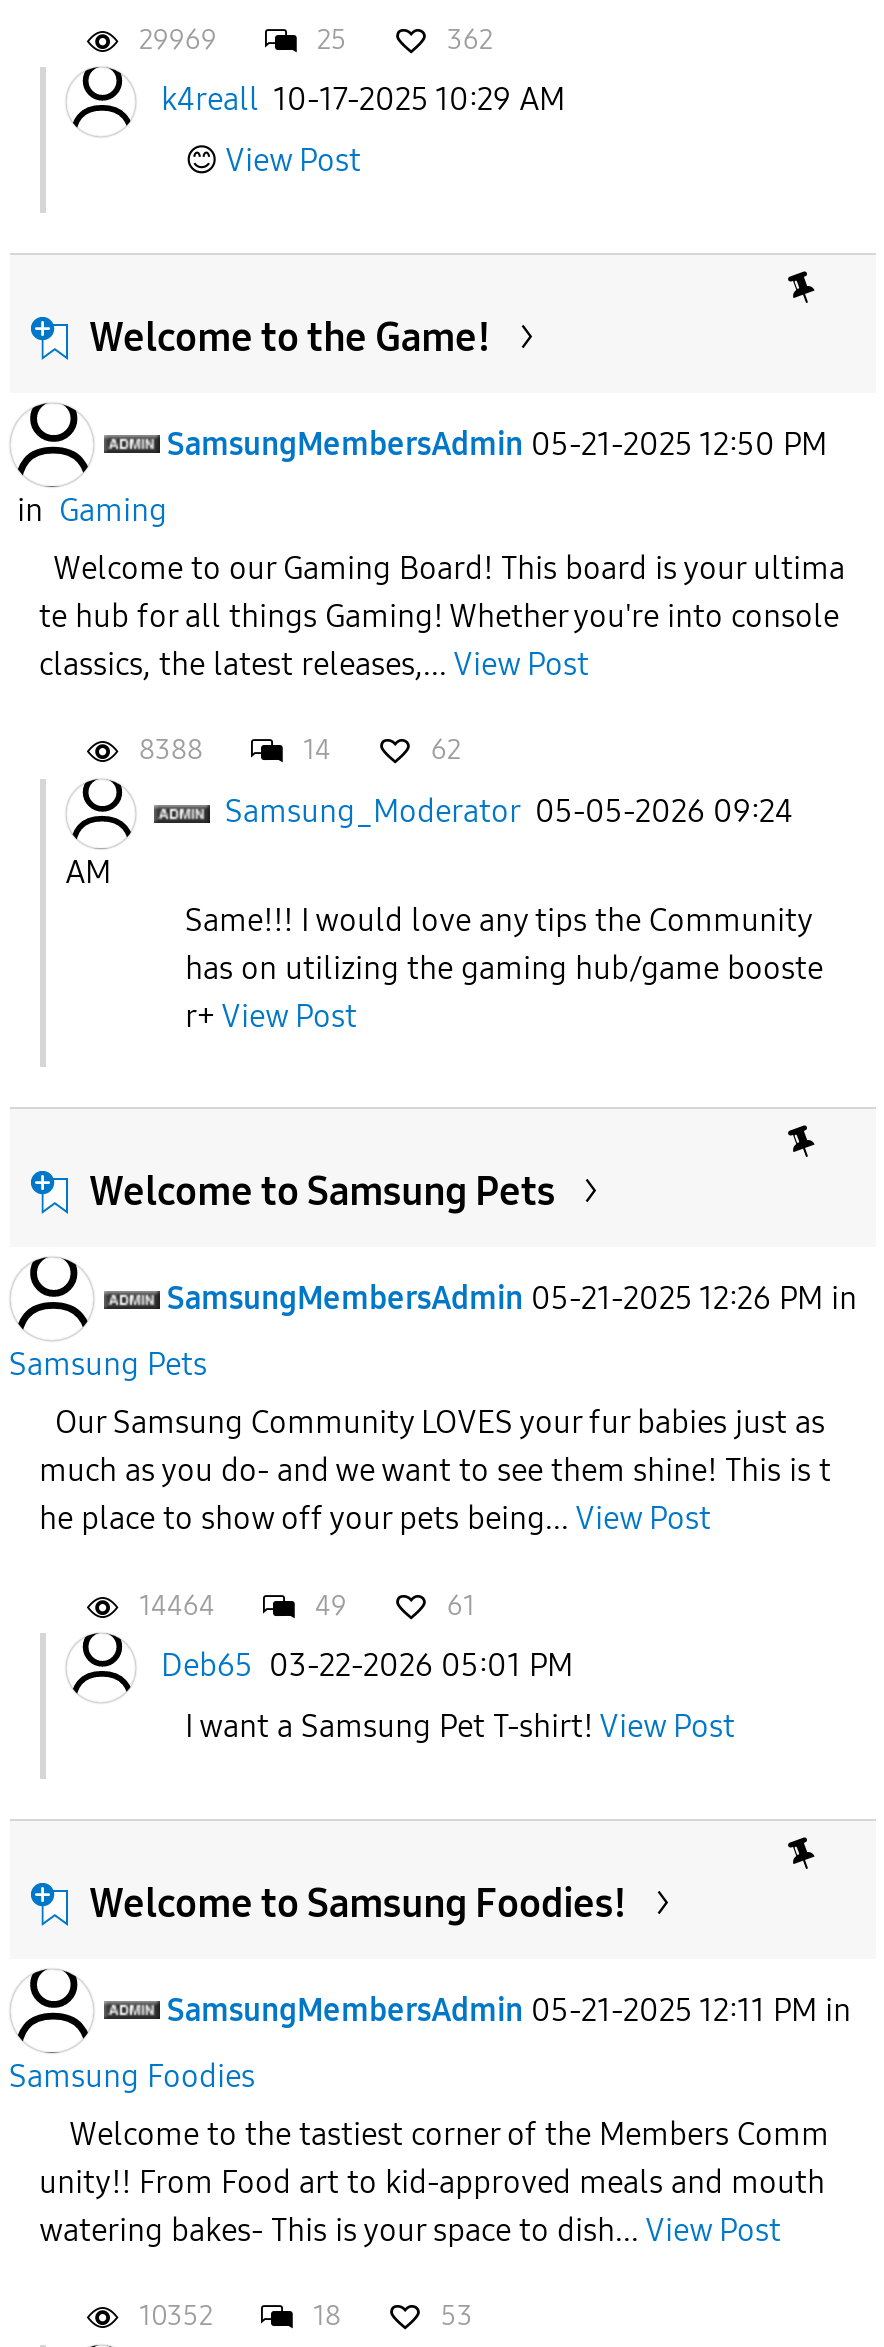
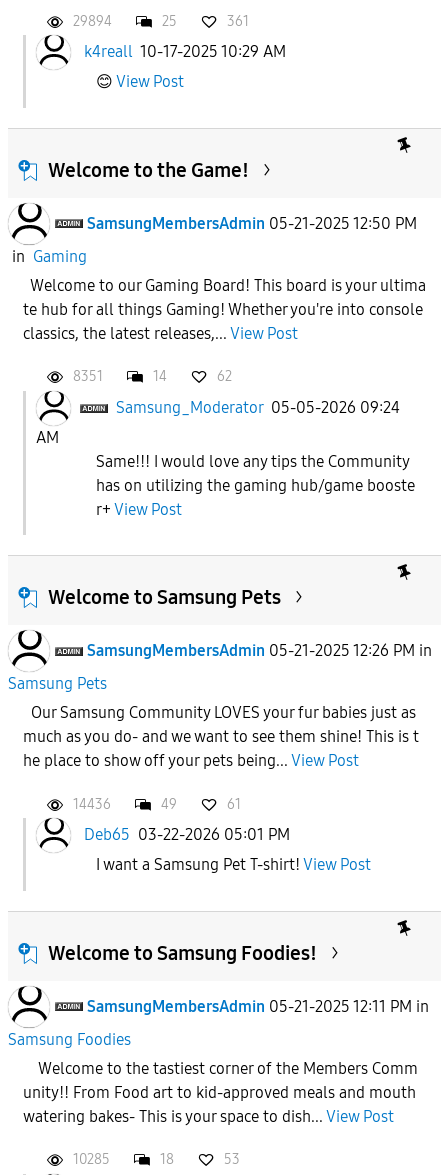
- 29969
+ 29894

- 362
+ 361

- 8388
+ 8351

- 14464
+ 14436

- 10352
+ 10285
